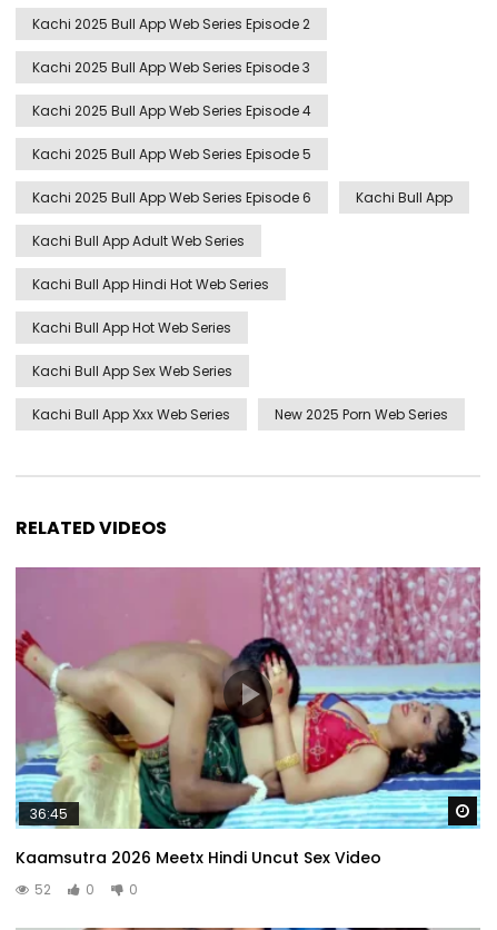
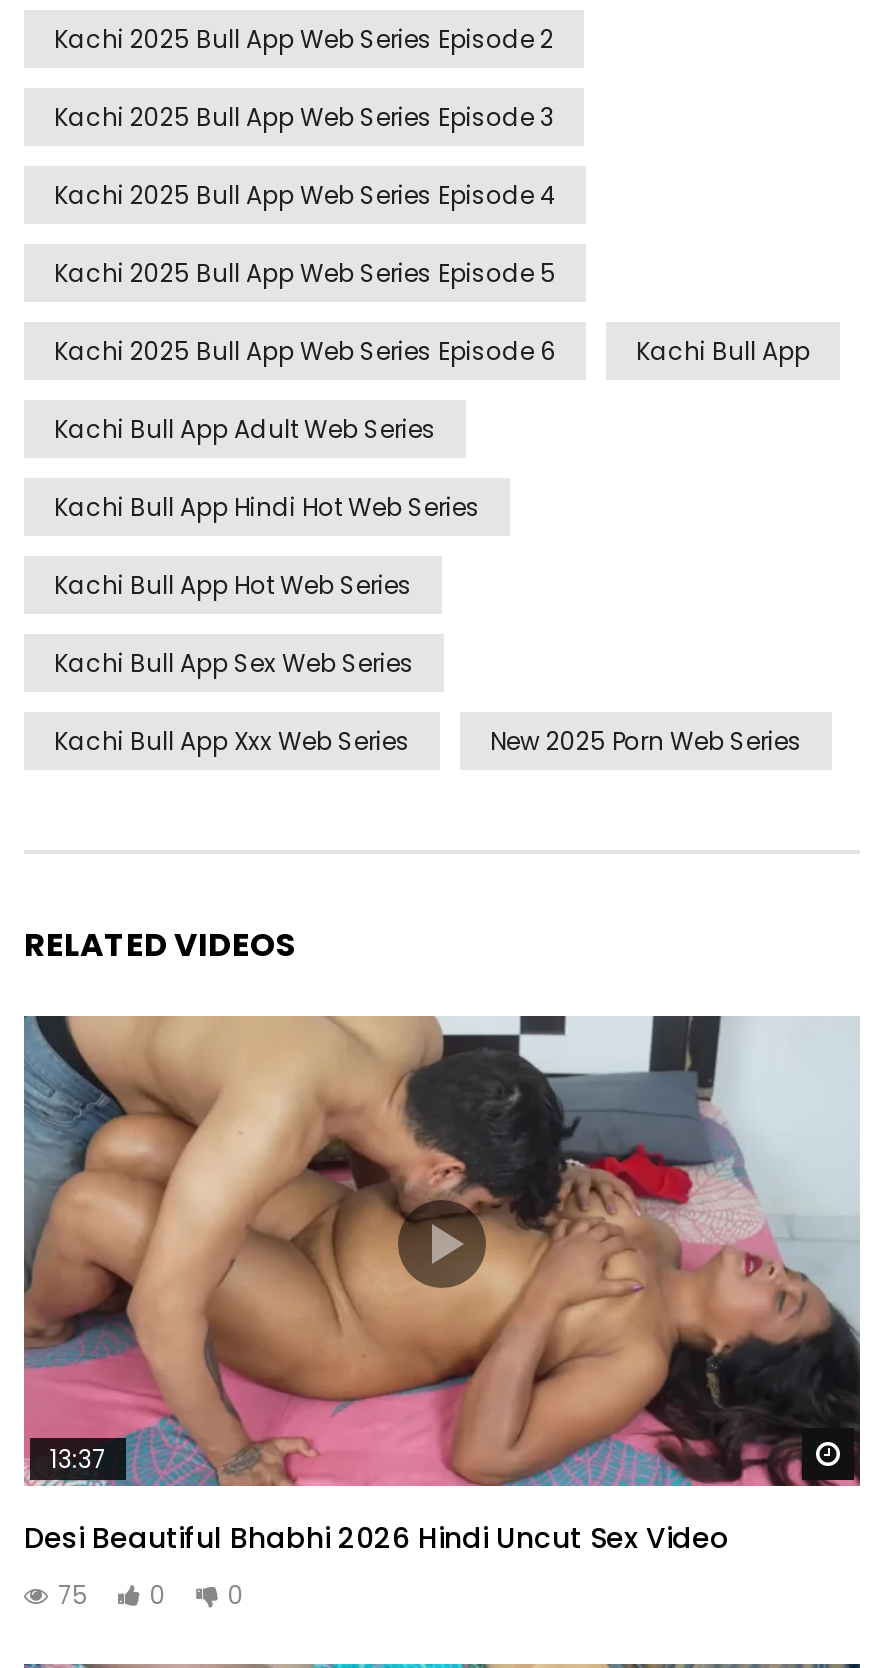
- [image]
- 36:45
+ [image]
+ 13:37

- Kaamsutra 2026 Meetx Hindi Uncut Sex Video
+ Desi Beautiful Bhabhi 2026 Hindi Uncut Sex Video

- 52 0 0
+ 75 0 0
